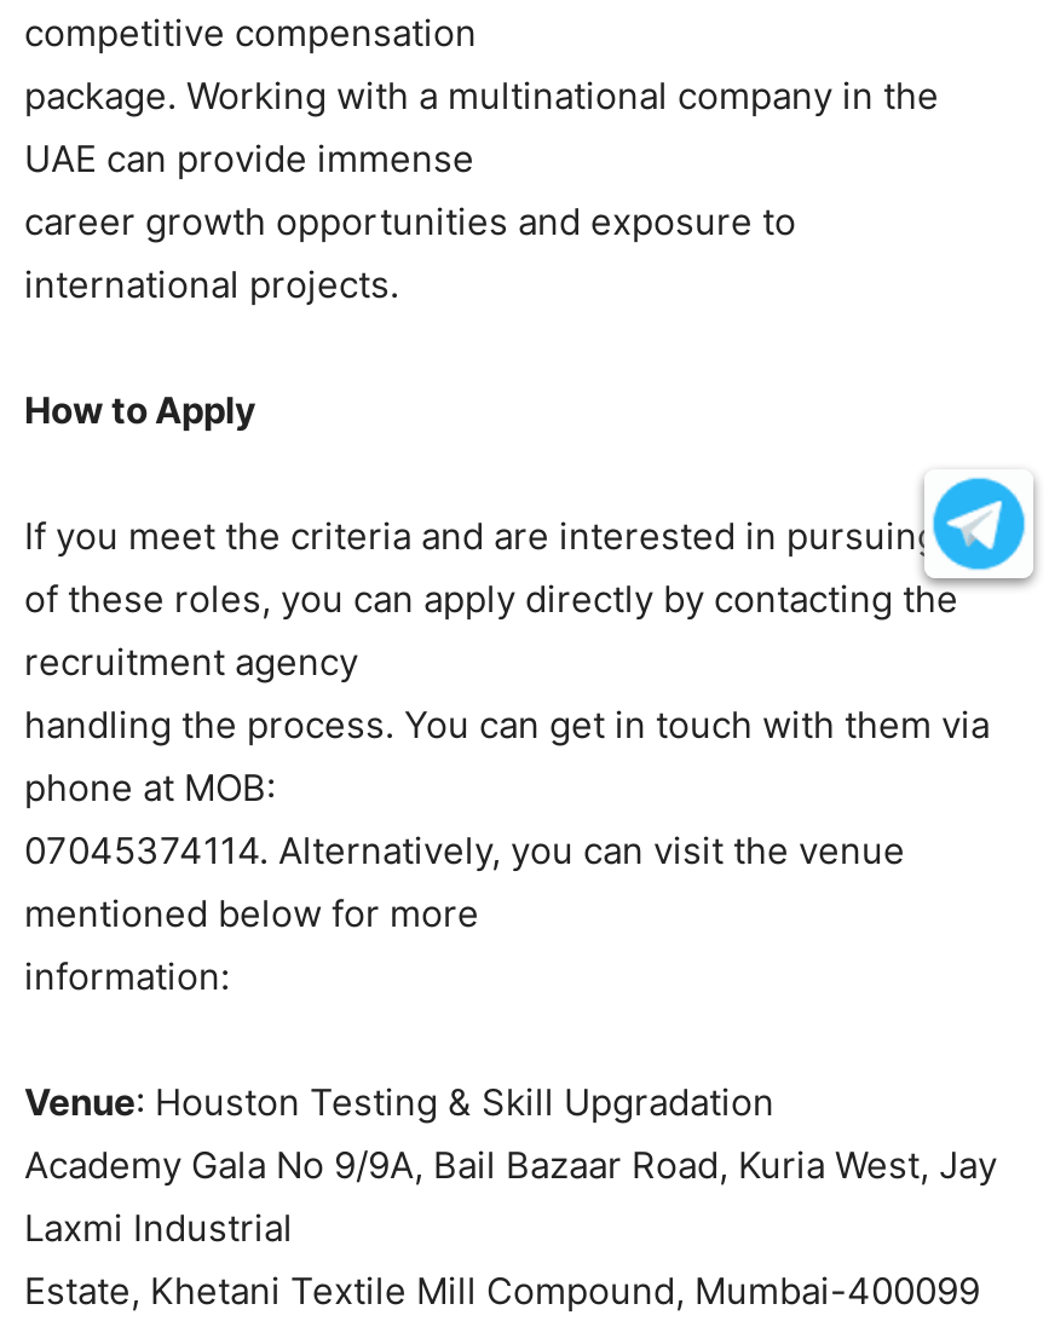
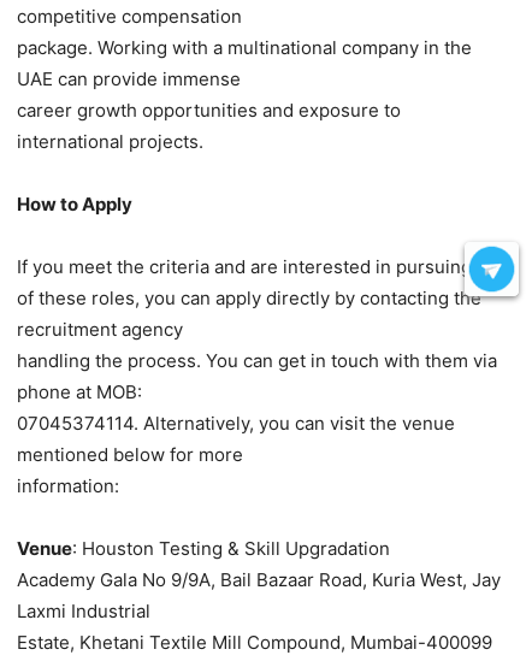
- [image]
+ [image]
